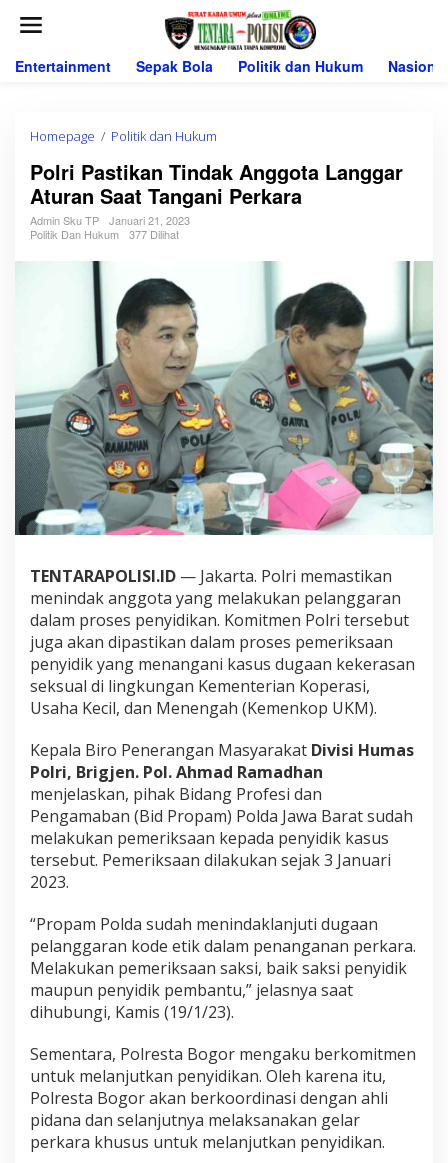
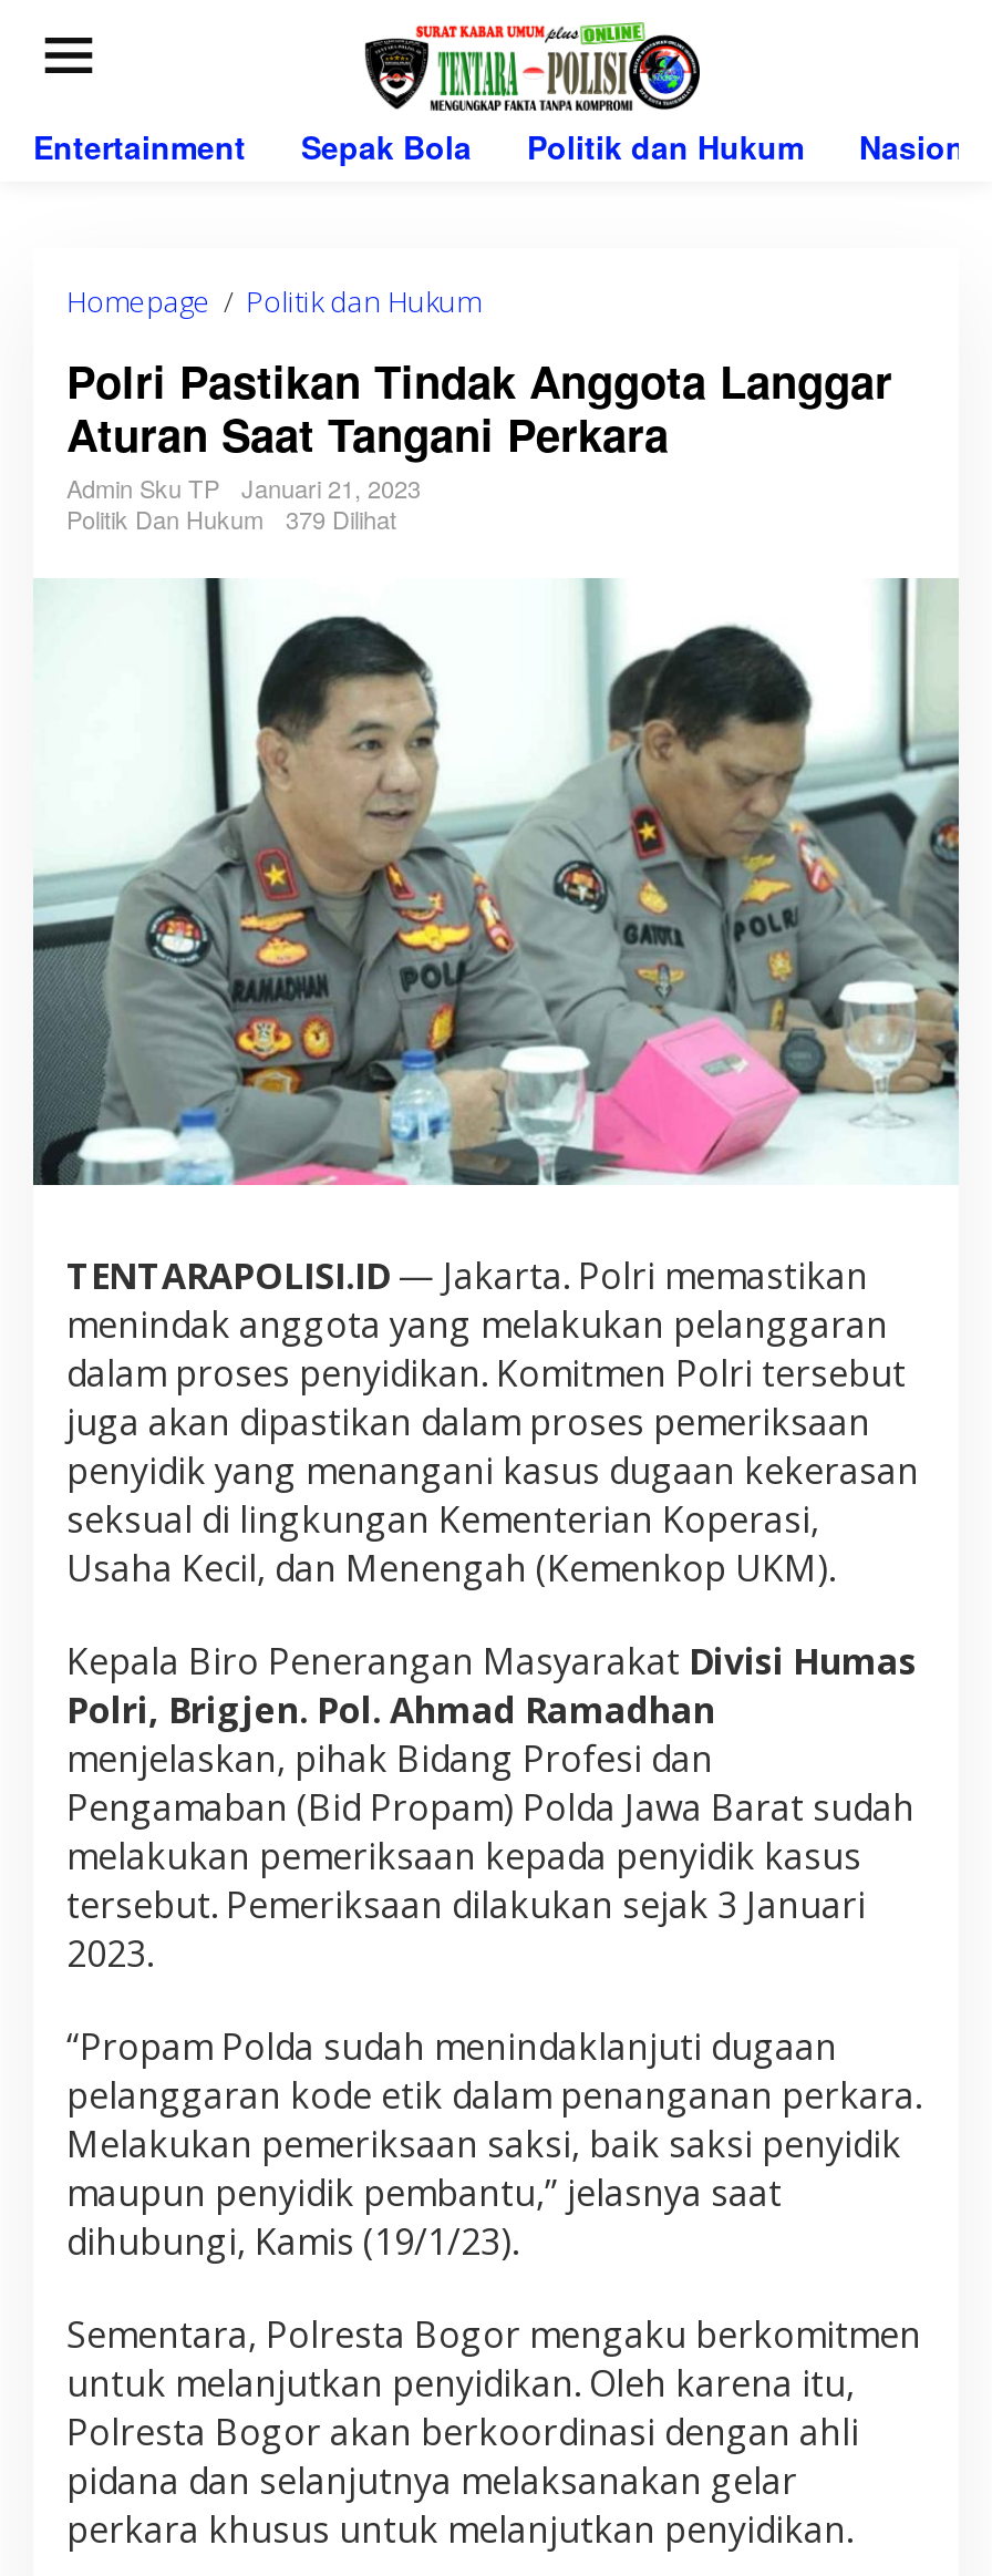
- 377 Dilihat
+ 379 Dilihat
